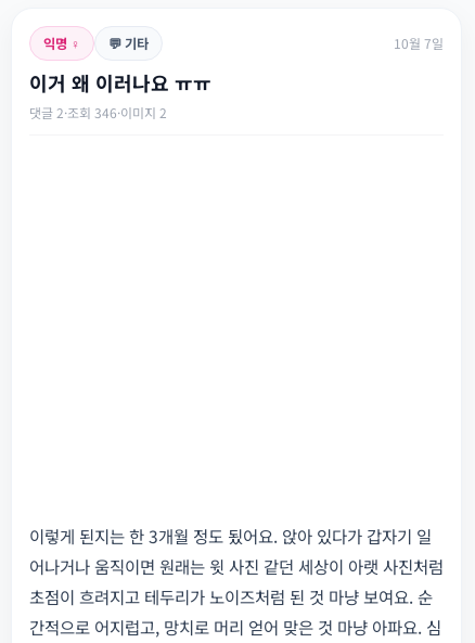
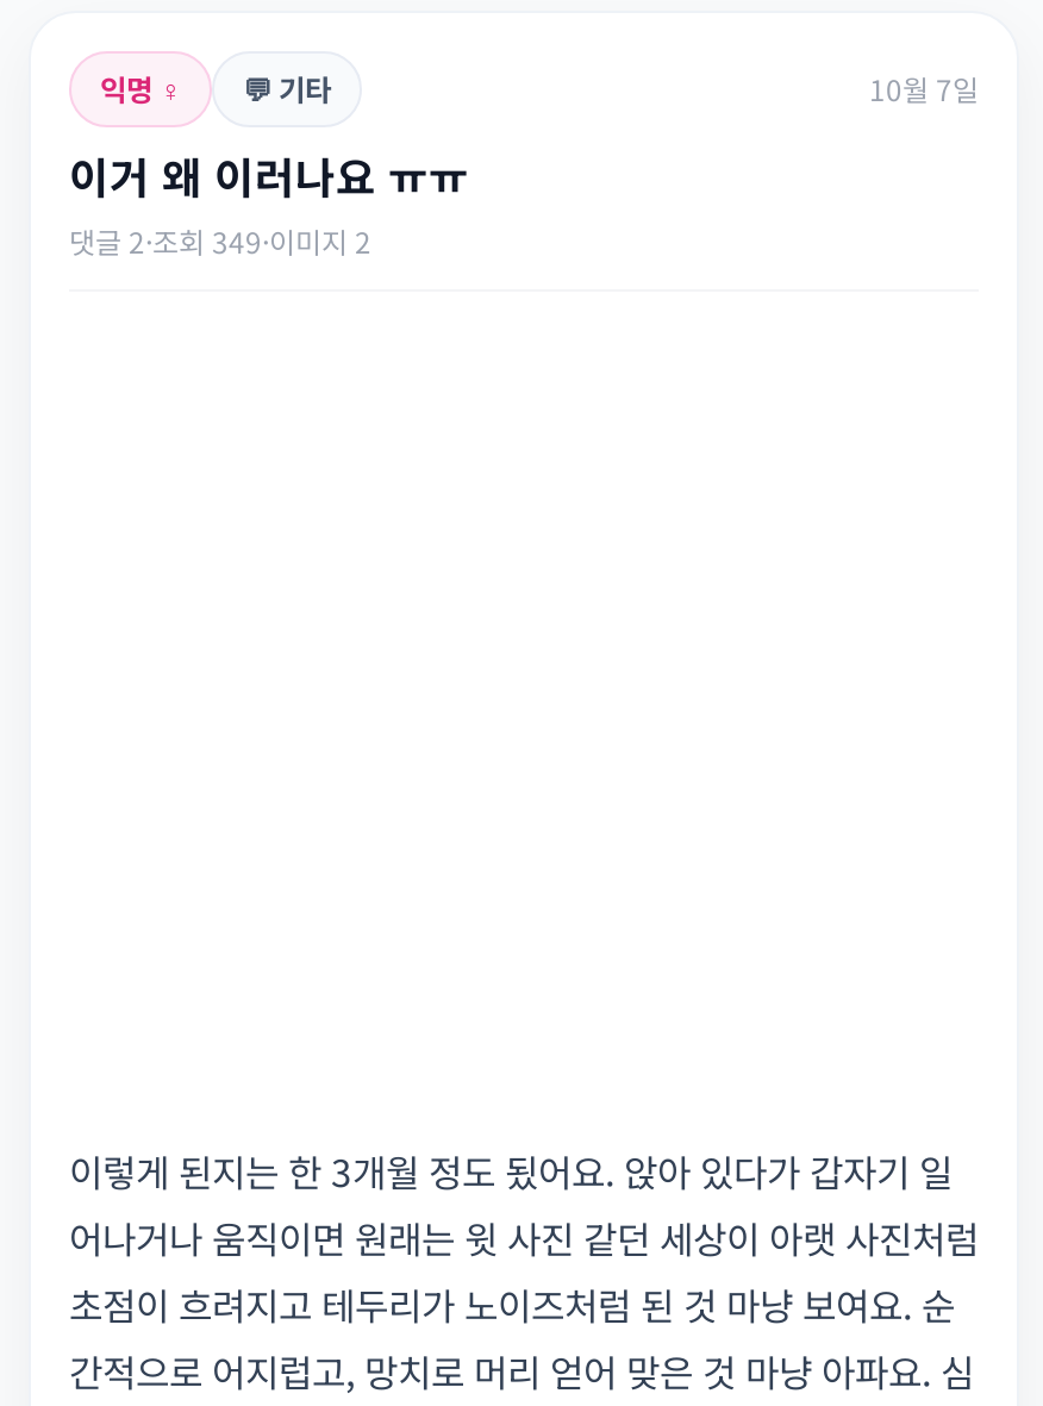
- 댓글 2·조회 346·이미지 2
+ 댓글 2·조회 349·이미지 2
